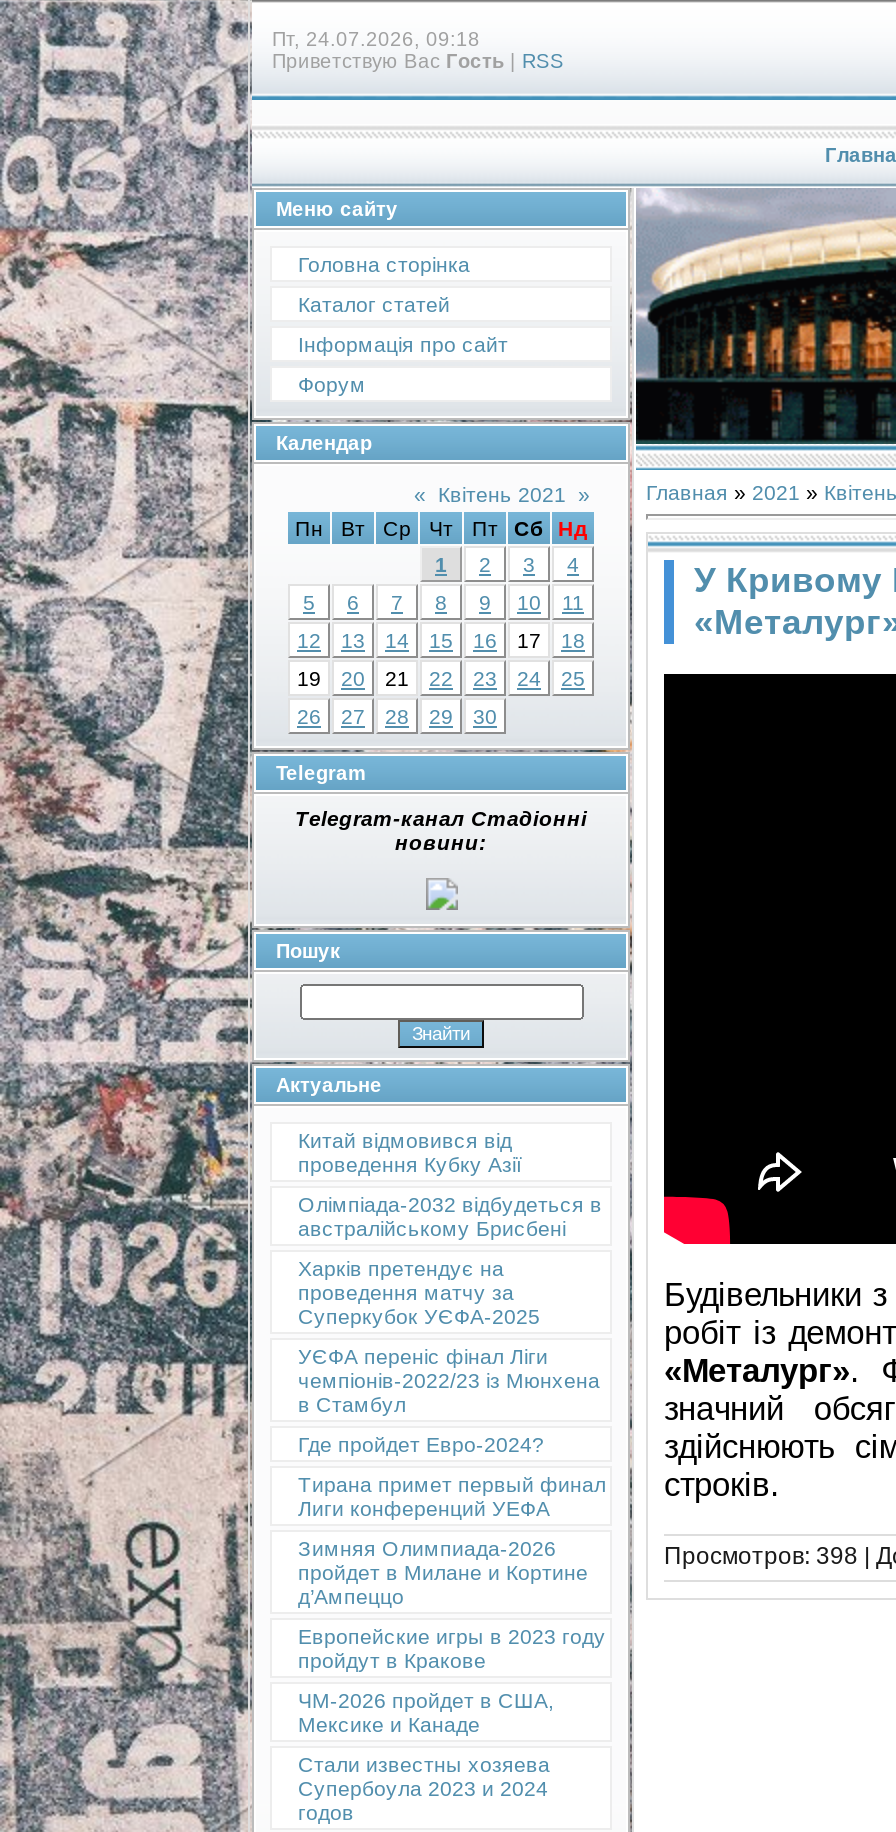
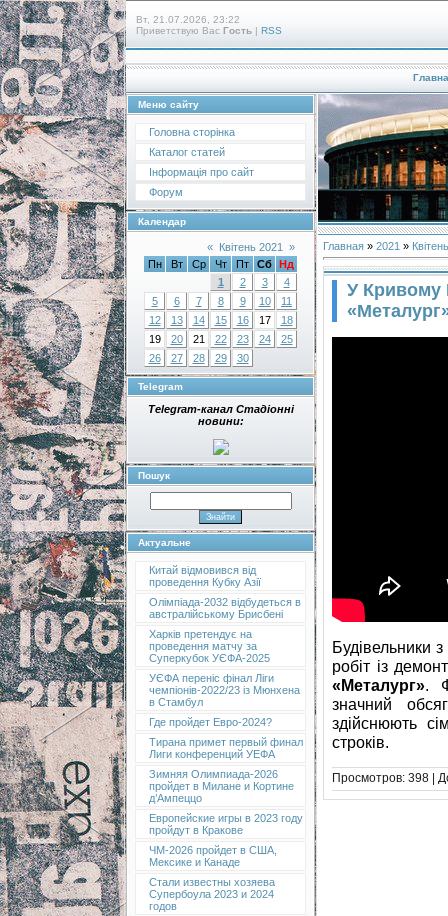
- Пт, 24.07.2026, 09:18
+ Вт, 21.07.2026, 23:22
